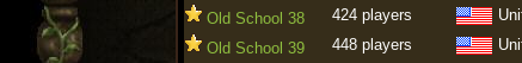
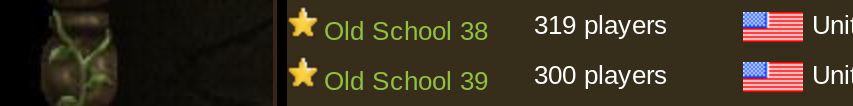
- Old School 38 424 players
+ Old School 38 319 players

- Old School 39 448 players
+ Old School 39 300 players
